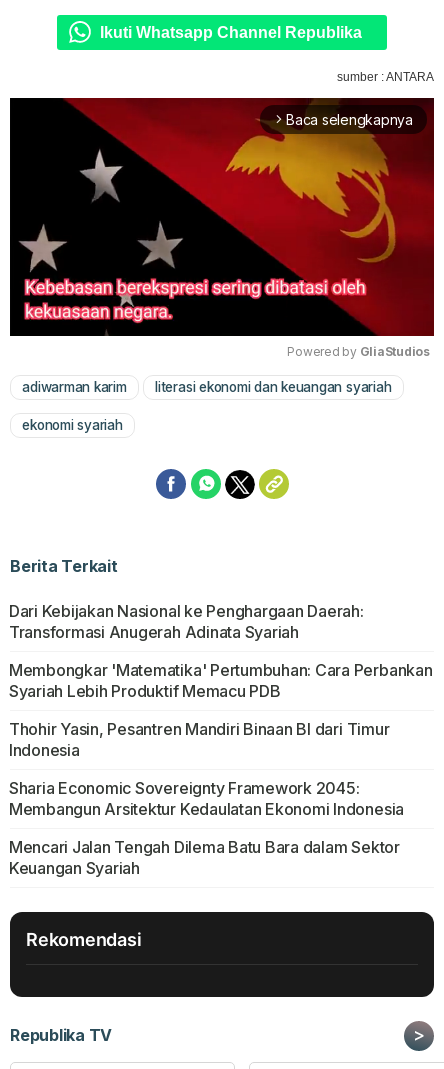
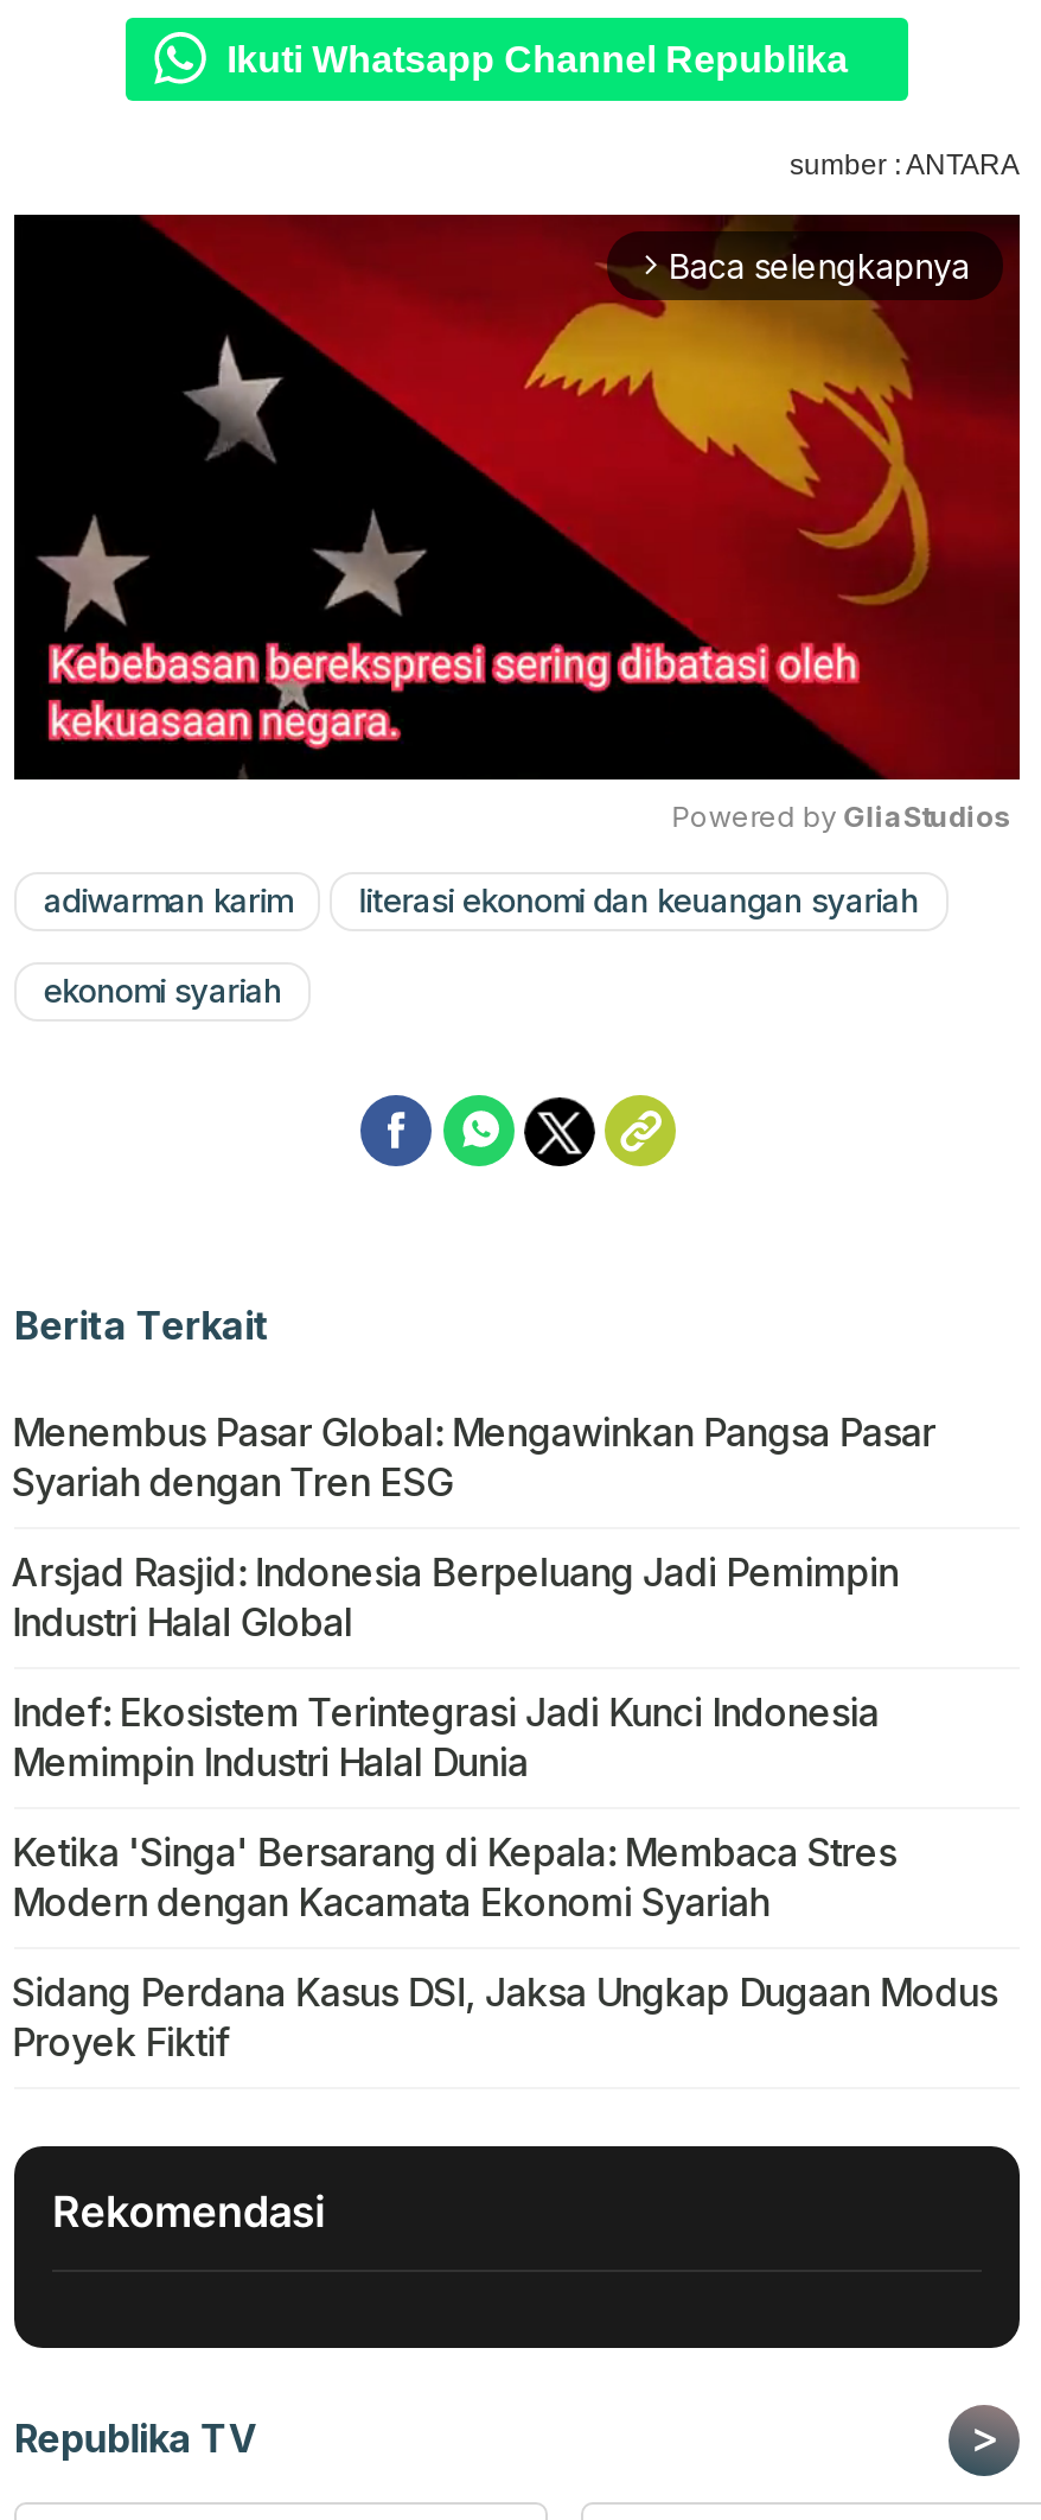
- Dari Kebijakan Nasional ke Penghargaan Daerah:
- Transformasi Anugerah Adinata Syariah
+ Menembus Pasar Global: Mengawinkan Pangsa Pasar
+ Syariah dengan Tren ESG

- Membongkar 'Matematika' Pertumbuhan: Cara Perbankan
- Syariah Lebih Produktif Memacu PDB
+ Arsjad Rasjid: Indonesia Berpeluang Jadi Pemimpin
+ Industri Halal Global

- Thohir Yasin, Pesantren Mandiri Binaan BI dari Timur
- Indonesia
+ Indef: Ekosistem Terintegrasi Jadi Kunci Indonesia
+ Memimpin Industri Halal Dunia

- Sharia Economic Sovereignty Framework 2045:
- Membangun Arsitektur Kedaulatan Ekonomi Indonesia
+ Ketika 'Singa' Bersarang di Kepala: Membaca Stres
+ Modern dengan Kacamata Ekonomi Syariah

- Mencari Jalan Tengah Dilema Batu Bara dalam Sektor
- Keuangan Syariah
+ Sidang Perdana Kasus DSI, Jaksa Ungkap Dugaan Modus
+ Proyek Fiktif
